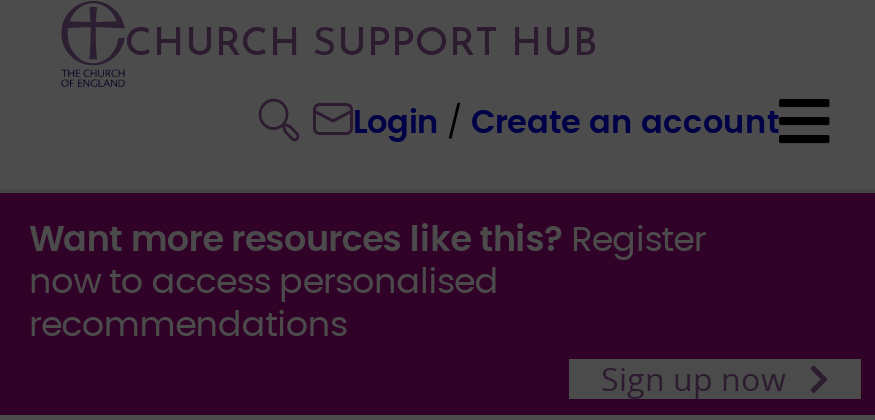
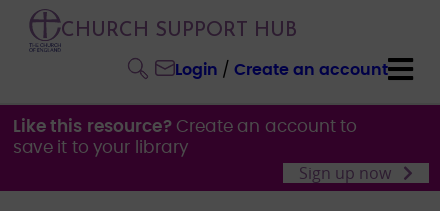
- Want more resources like this? Register
- now to access personalised
- recommendations
+ Like this resource? Create an account to
+ save it to your library
